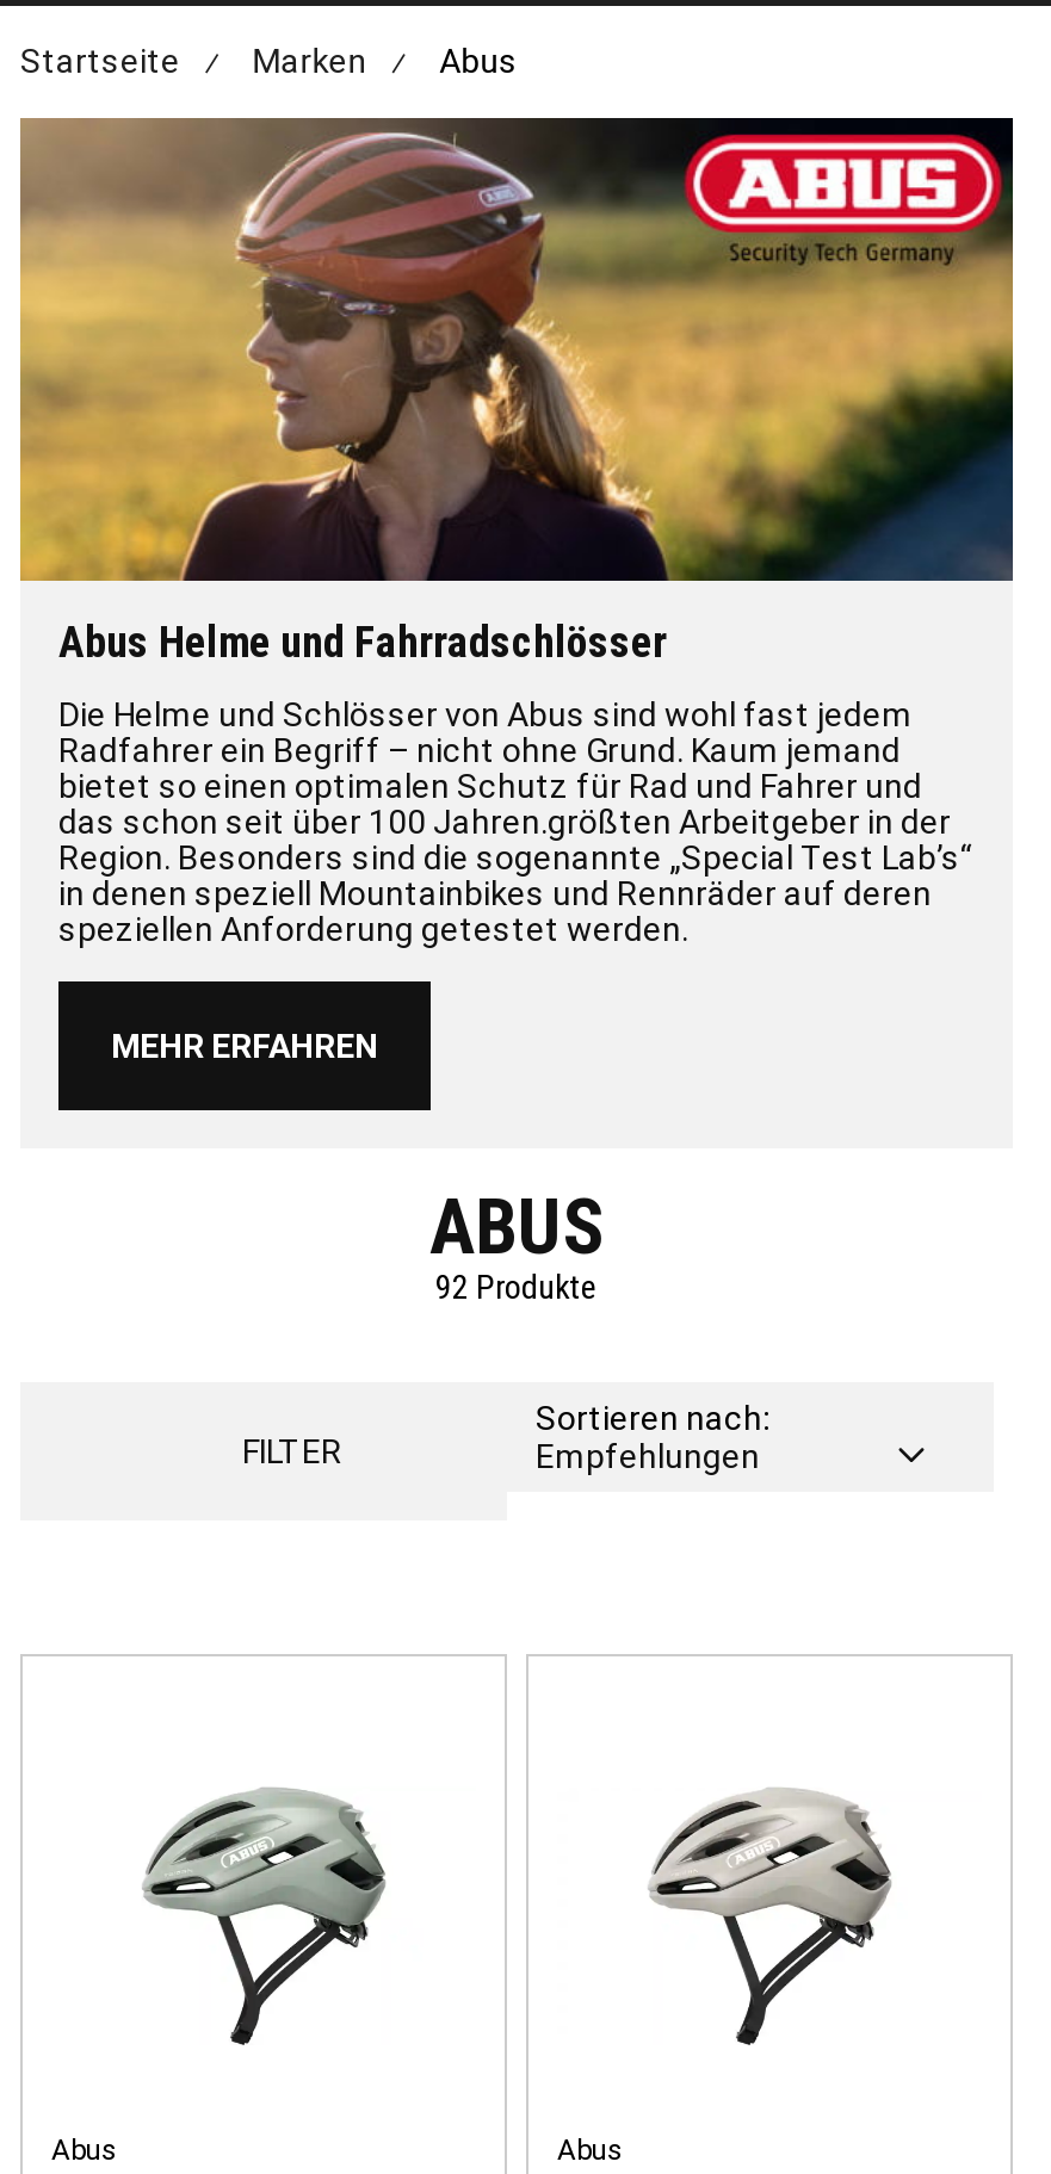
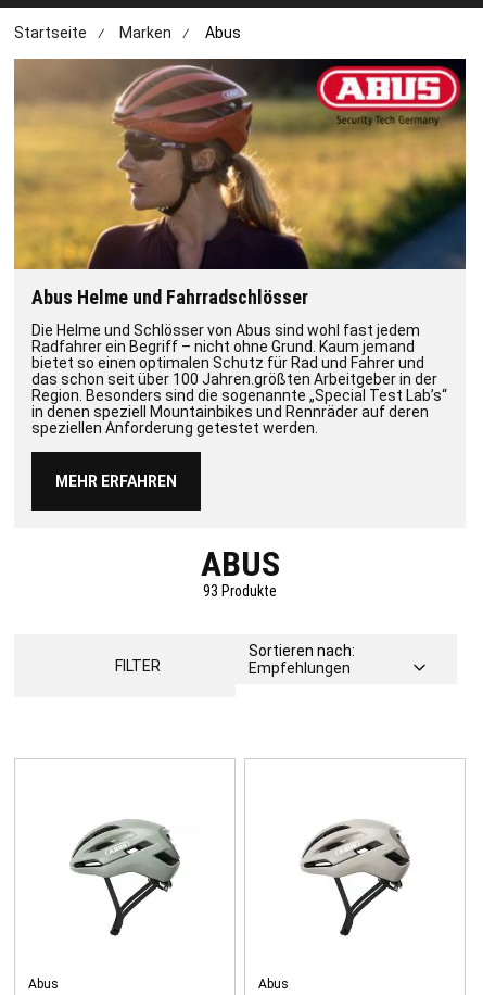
- 92 Produkte
+ 93 Produkte
